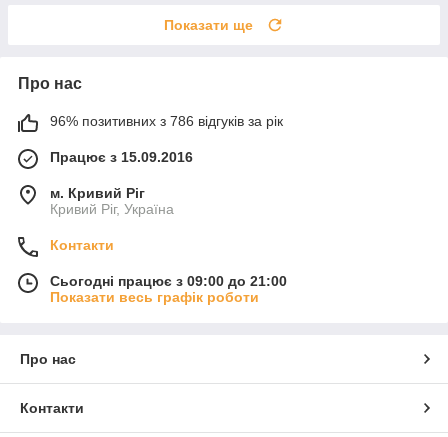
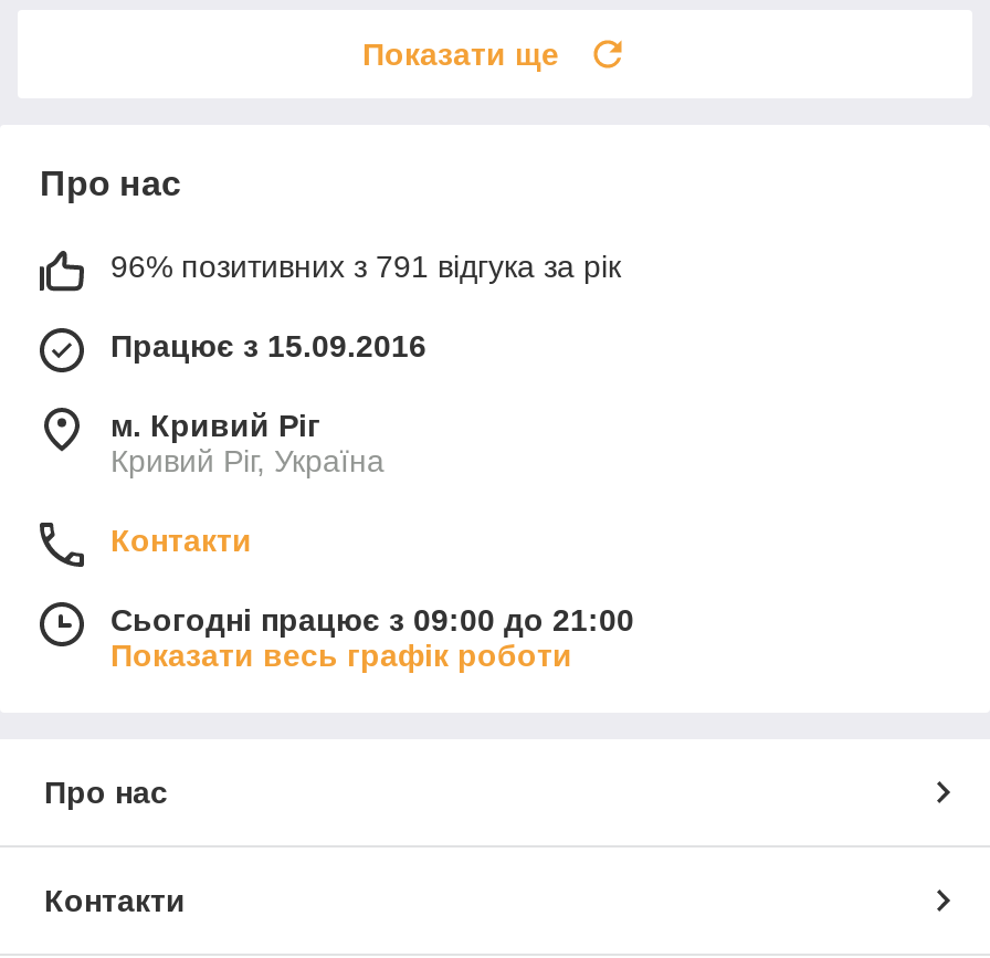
- 96% позитивних з 786 відгуків за рік
+ 96% позитивних з 791 відгука за рік
